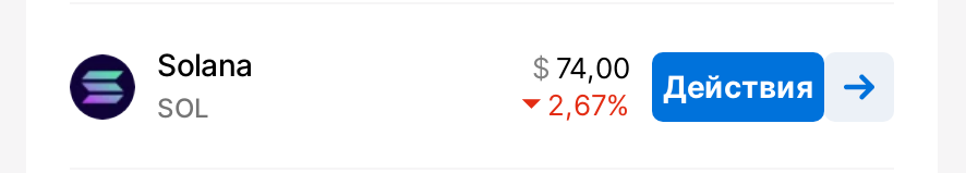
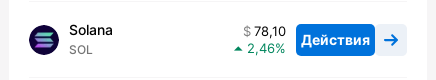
- 74,00 Действия
+ 78,10 Действия

- 2,67
+ 2,46
